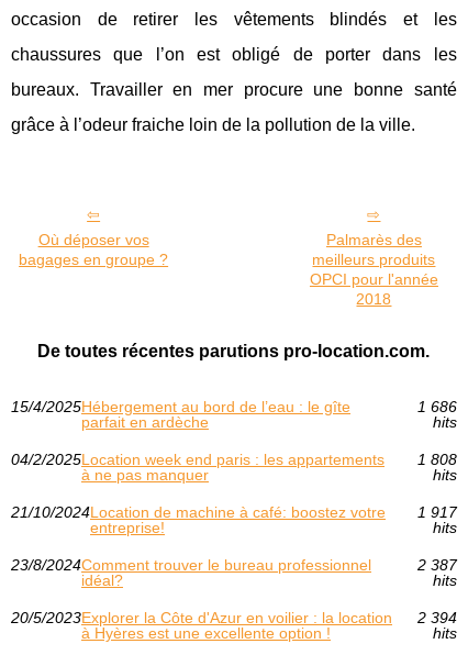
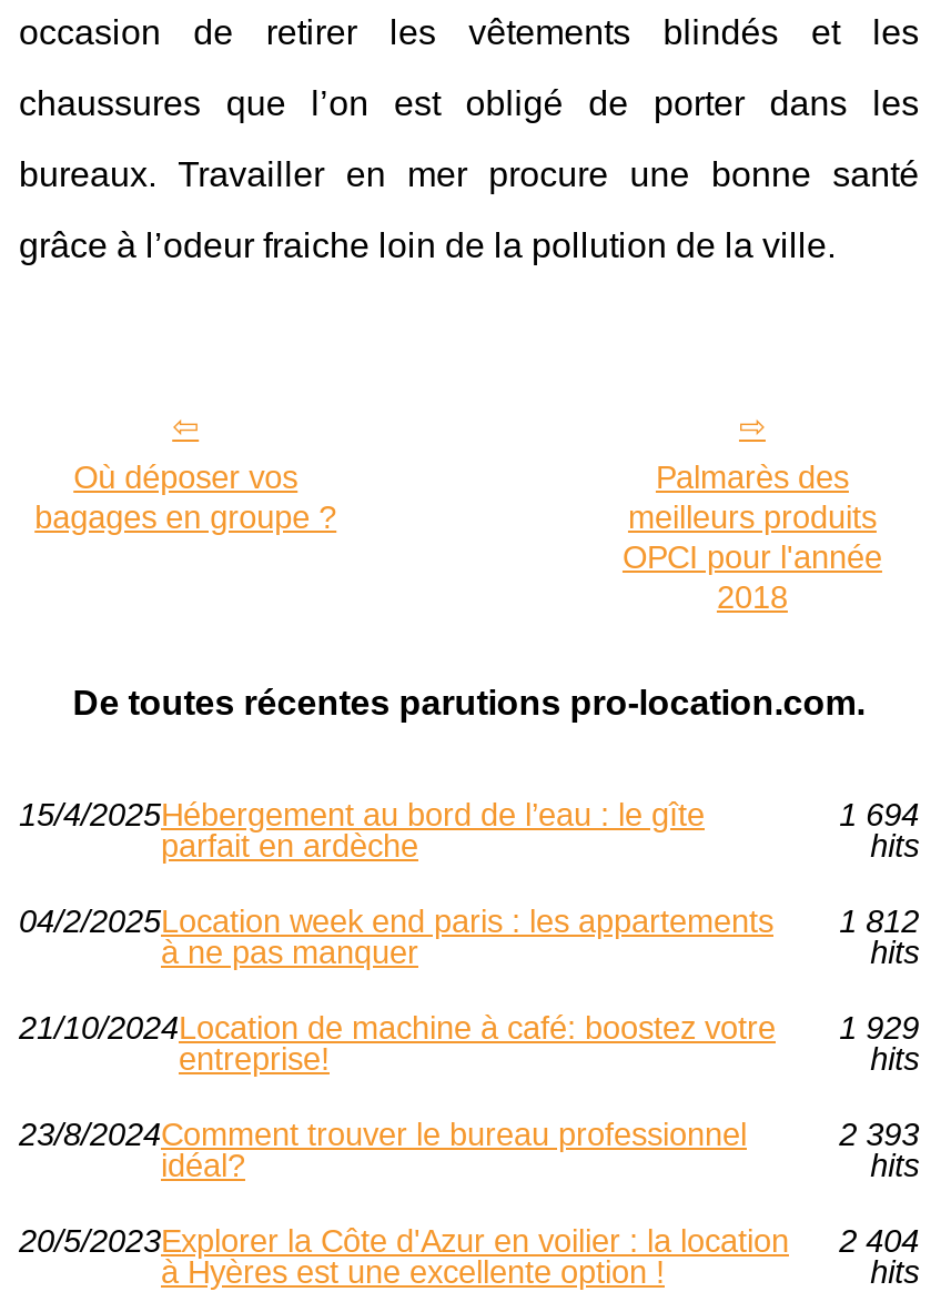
- 1 686
+ 1 694

- 04/2/2025 Location week end paris : les appartements 1 808
+ 04/2/2025 Location week end paris : les appartements 1 812

- 21/10/2024 Location de machine à café: boostez votre 1 917
+ 21/10/2024 Location de machine à café: boostez votre 1 929

- 2 387
+ 2 393

- 20/5/2023 Explorer la Côte d'Azur en voilier : la location 2 394
+ 20/5/2023 Explorer la Côte d'Azur en voilier : la location 2 404
